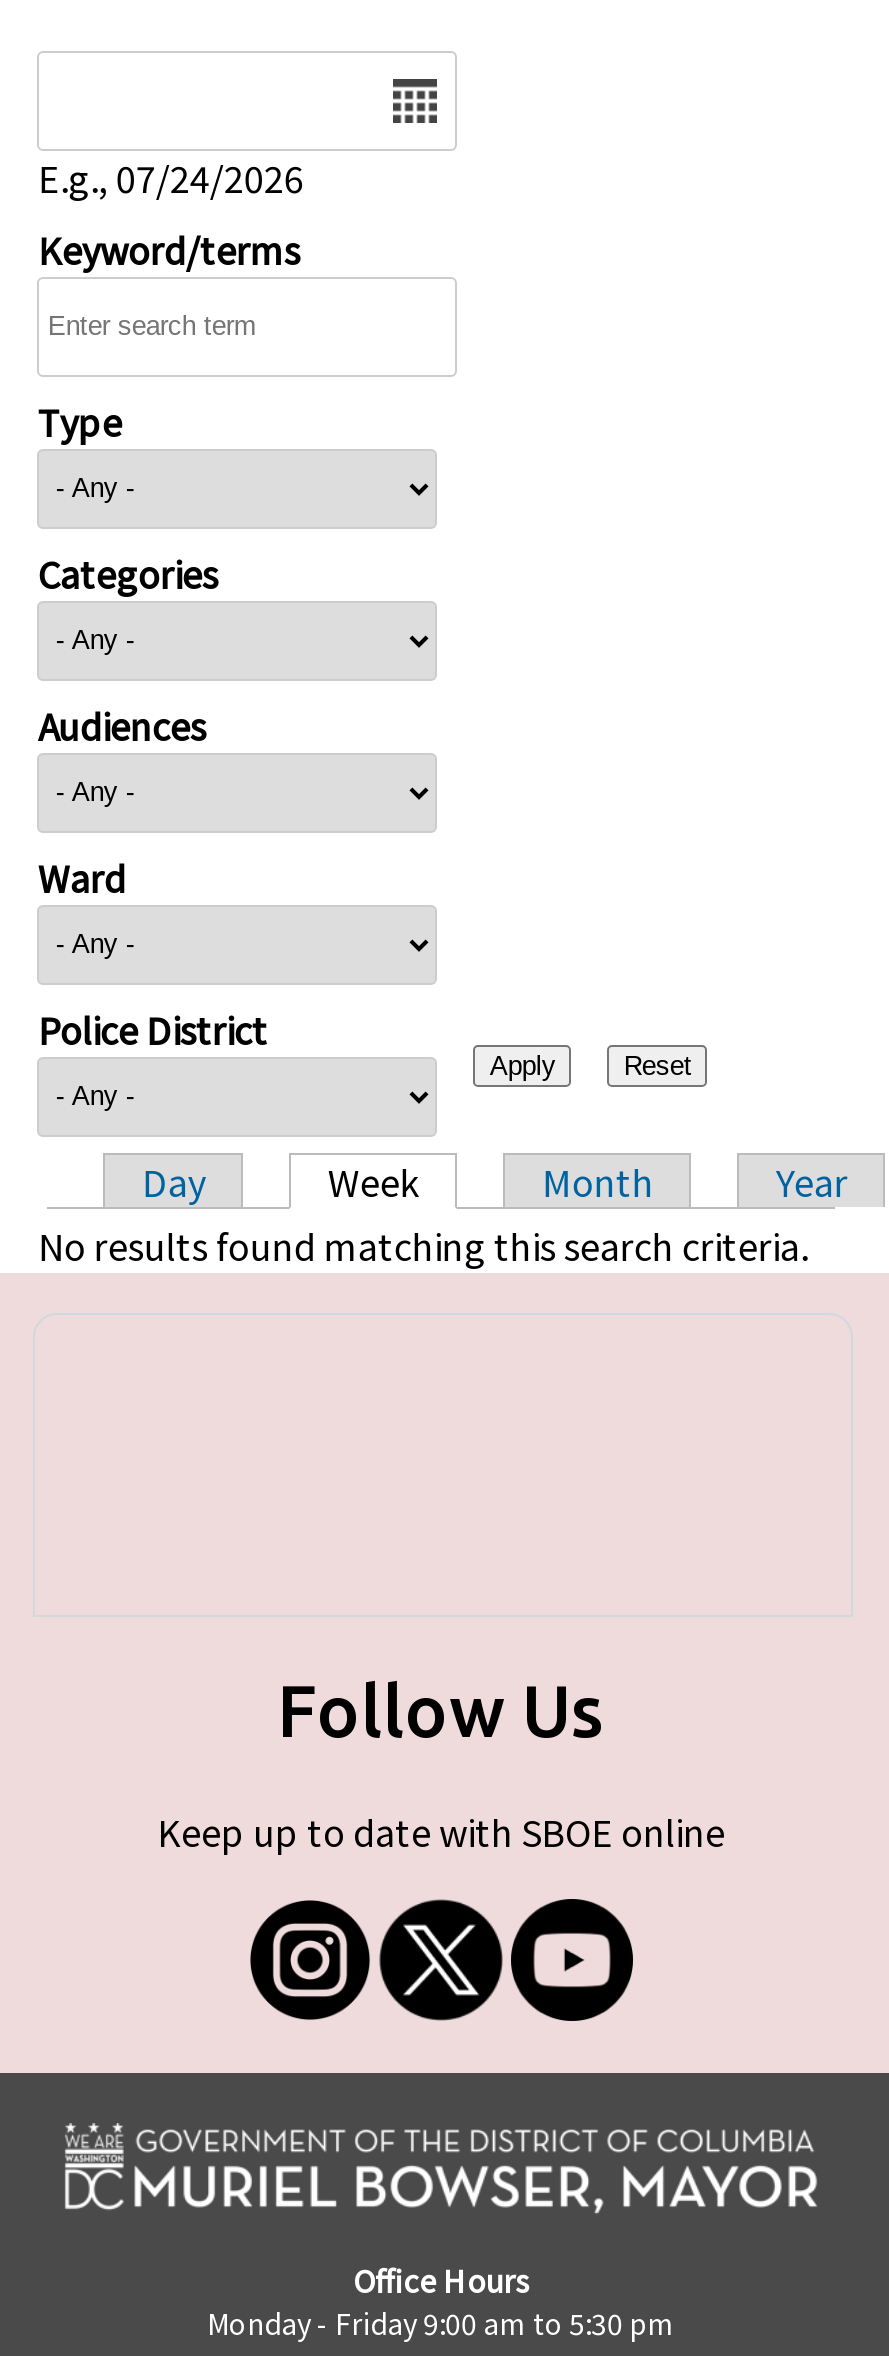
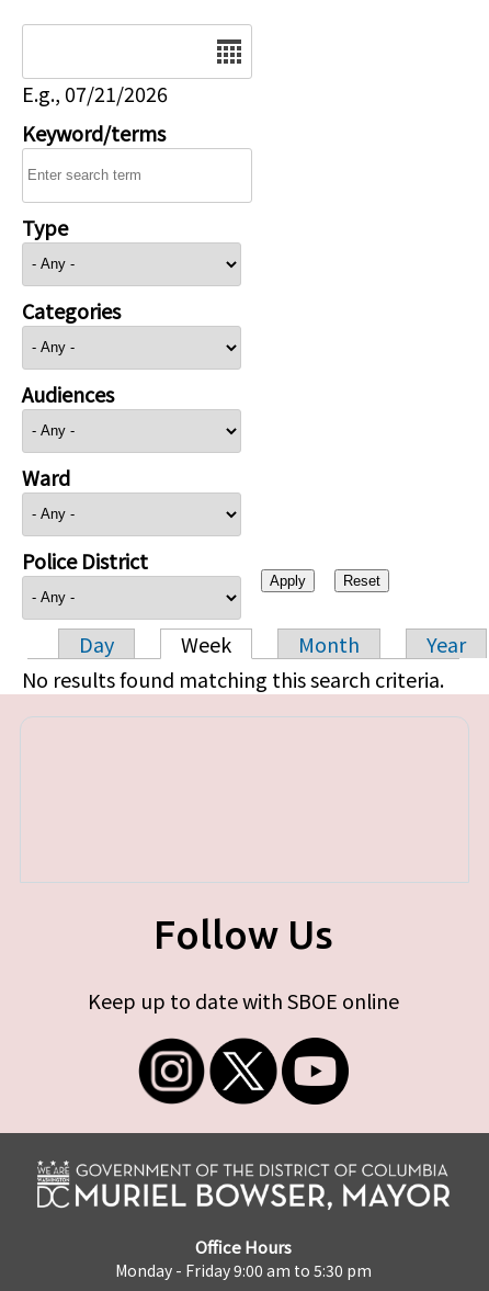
- E.g., 07/24/2026
+ E.g., 07/21/2026
